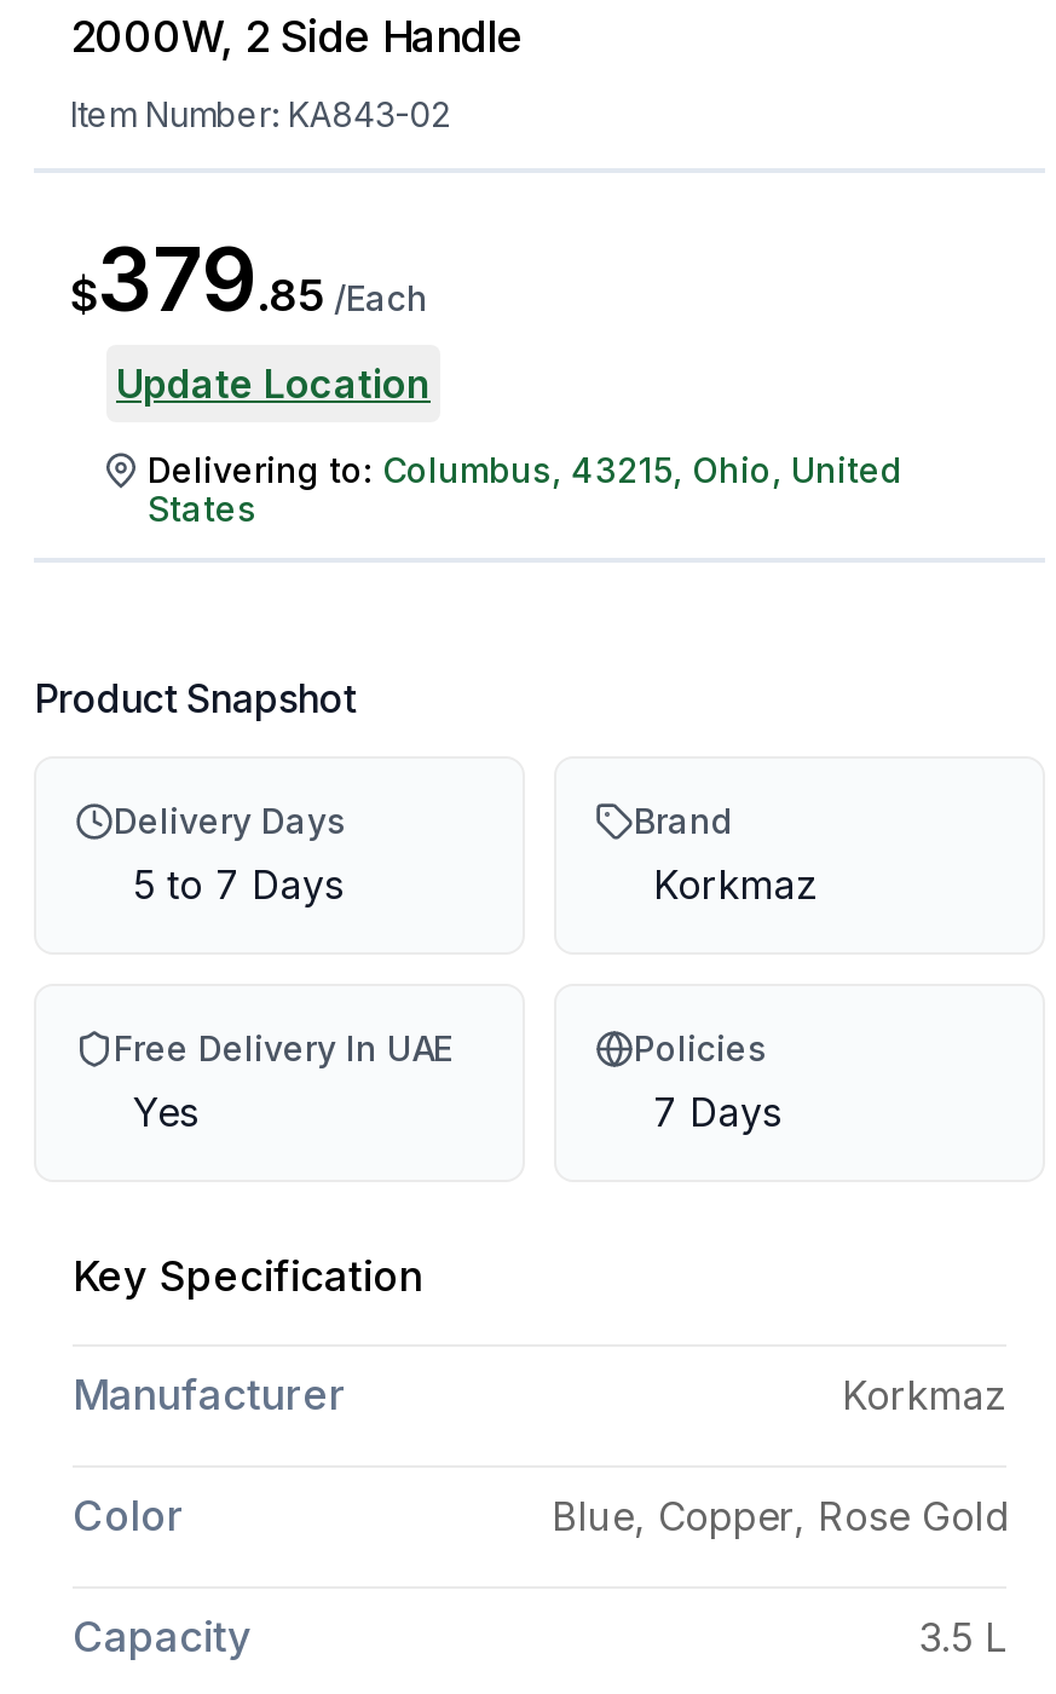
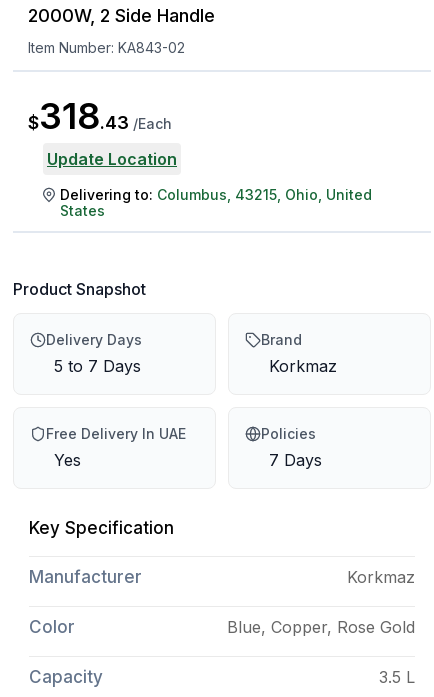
- $379.85 /Each
+ $318.43 /Each
